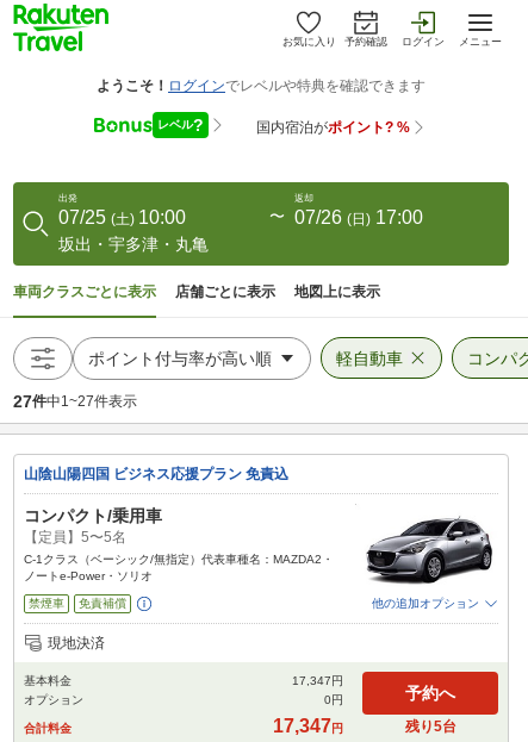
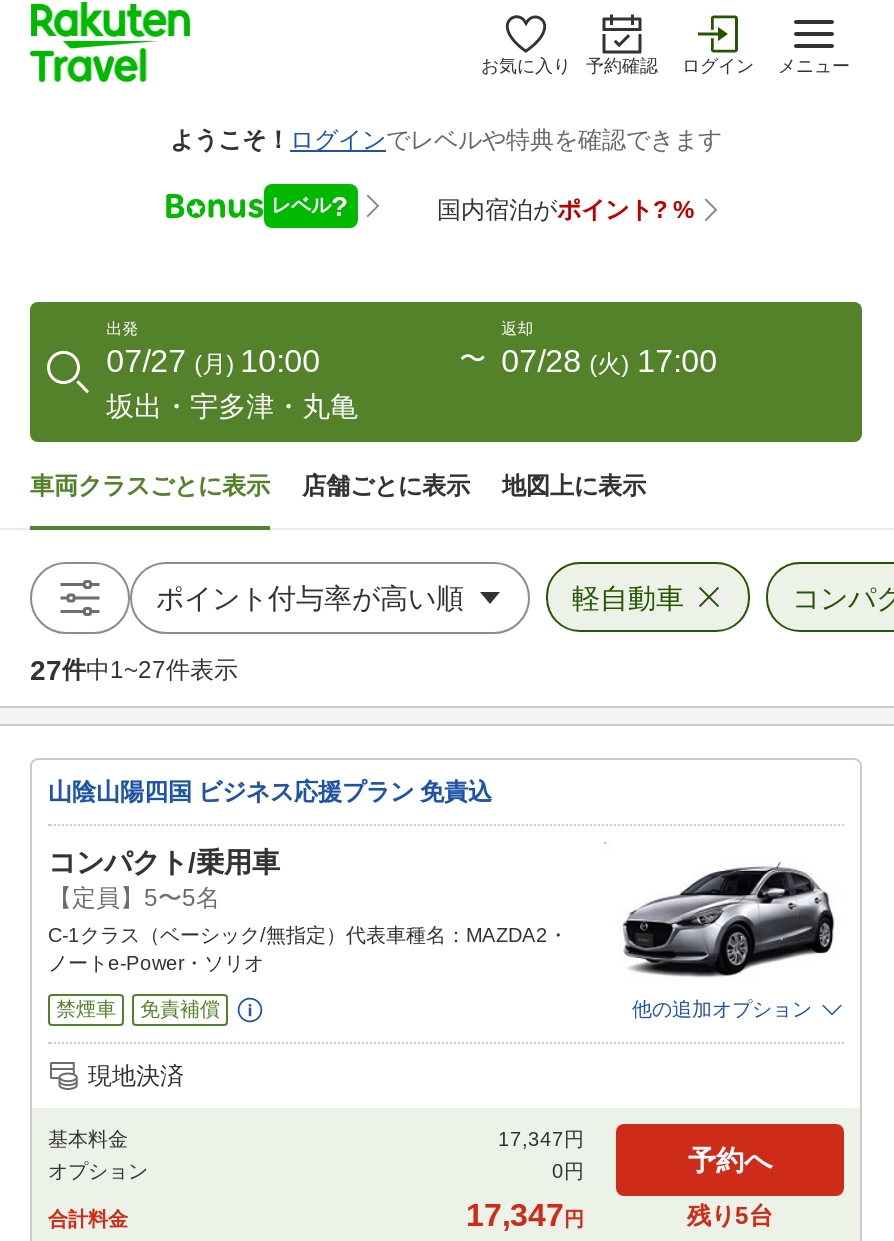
- 07/25 (土) 10:00
+ 07/27 (月) 10:00

- 07/26 (日) 17:00
+ 07/28 (火) 17:00
